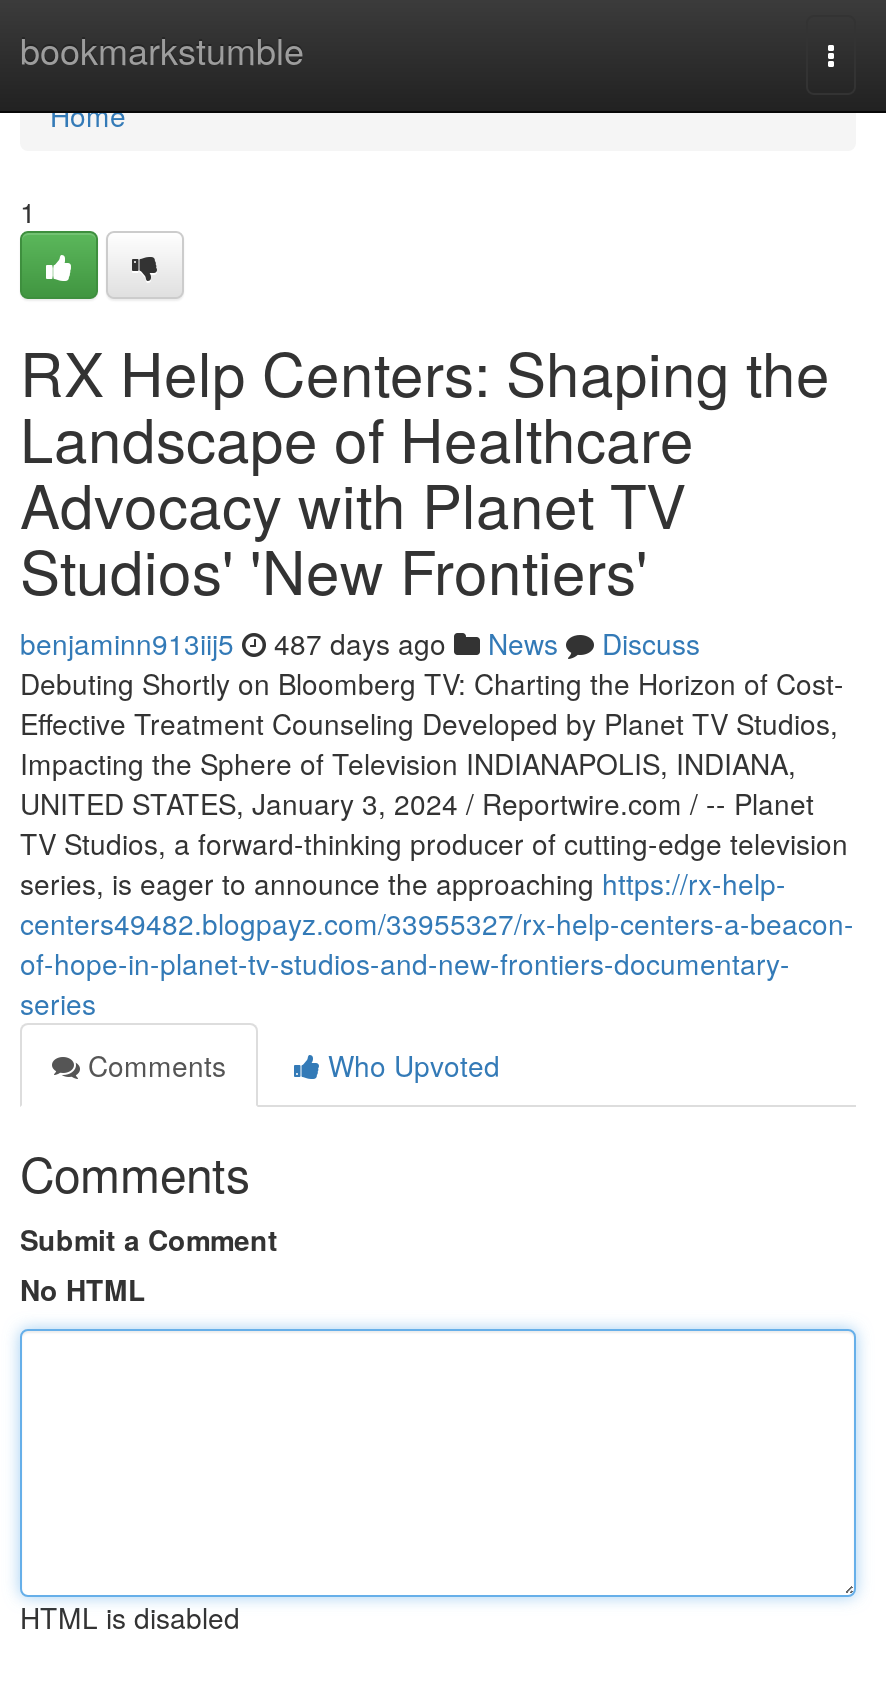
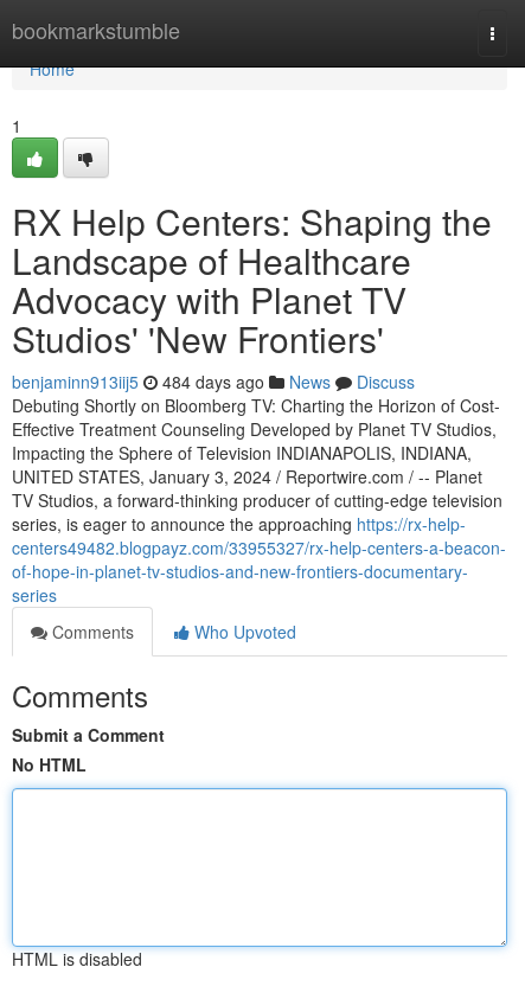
- benjaminn913iij5 487 days ago News Discuss
+ benjaminn913iij5 484 days ago News Discuss
